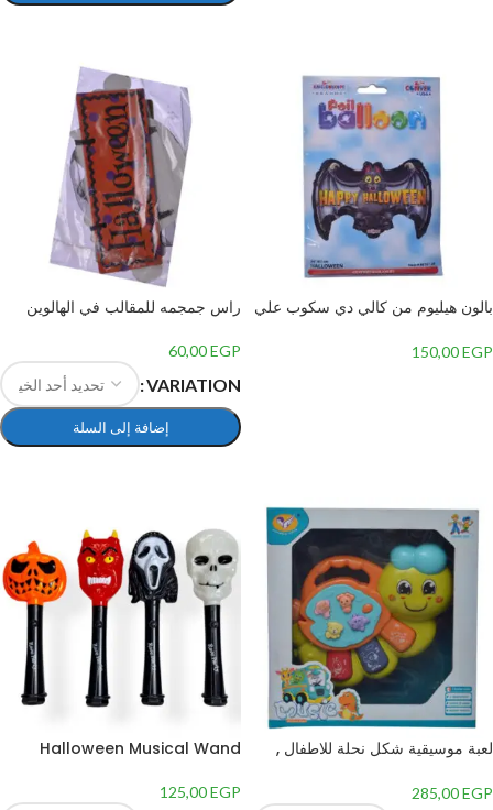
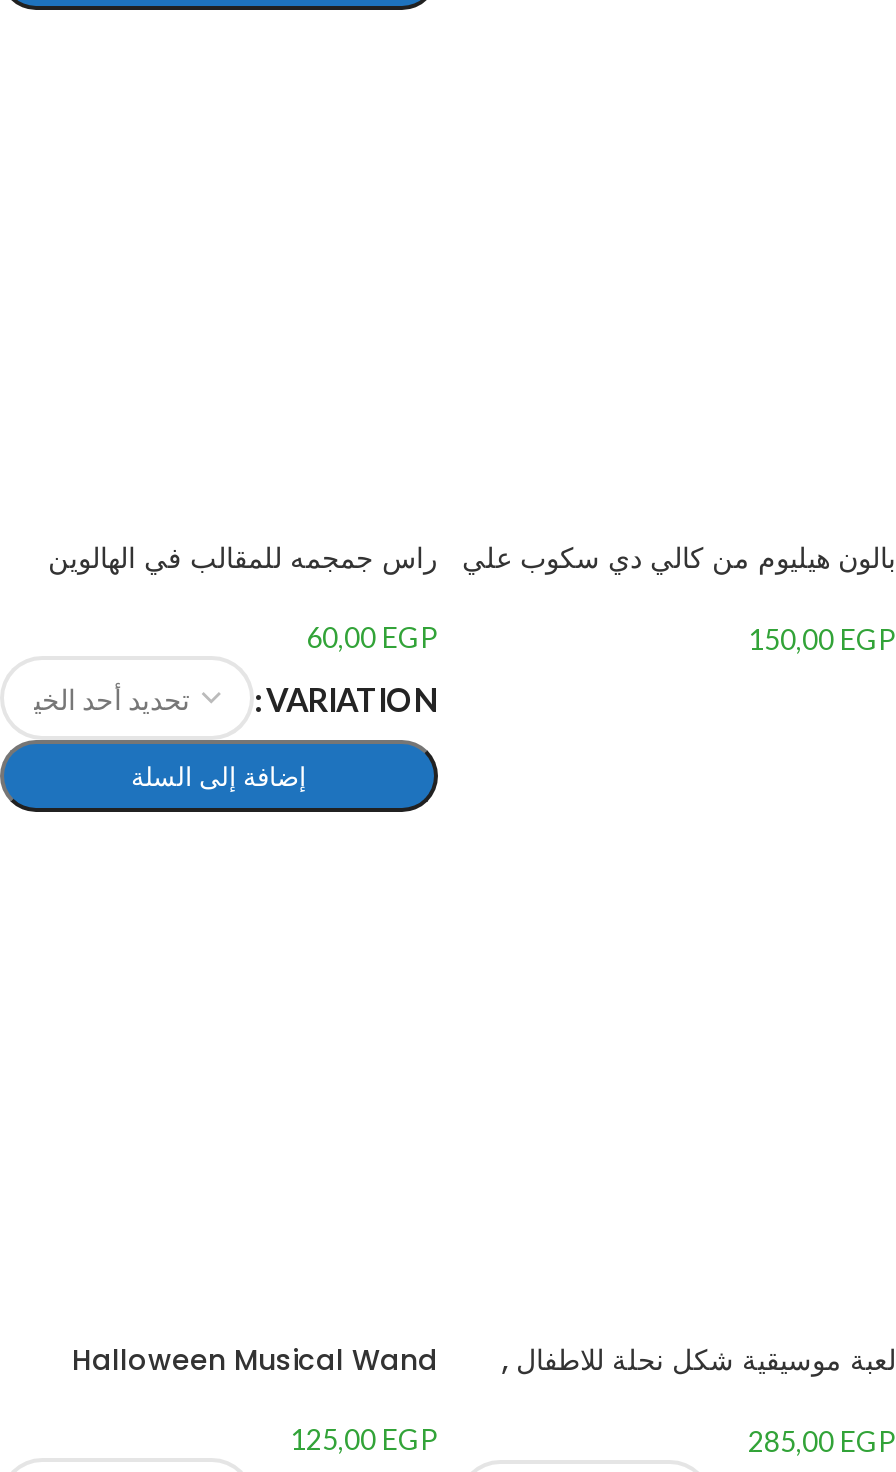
- [image]

- [image]

- [image]

- [image]

- [image]
